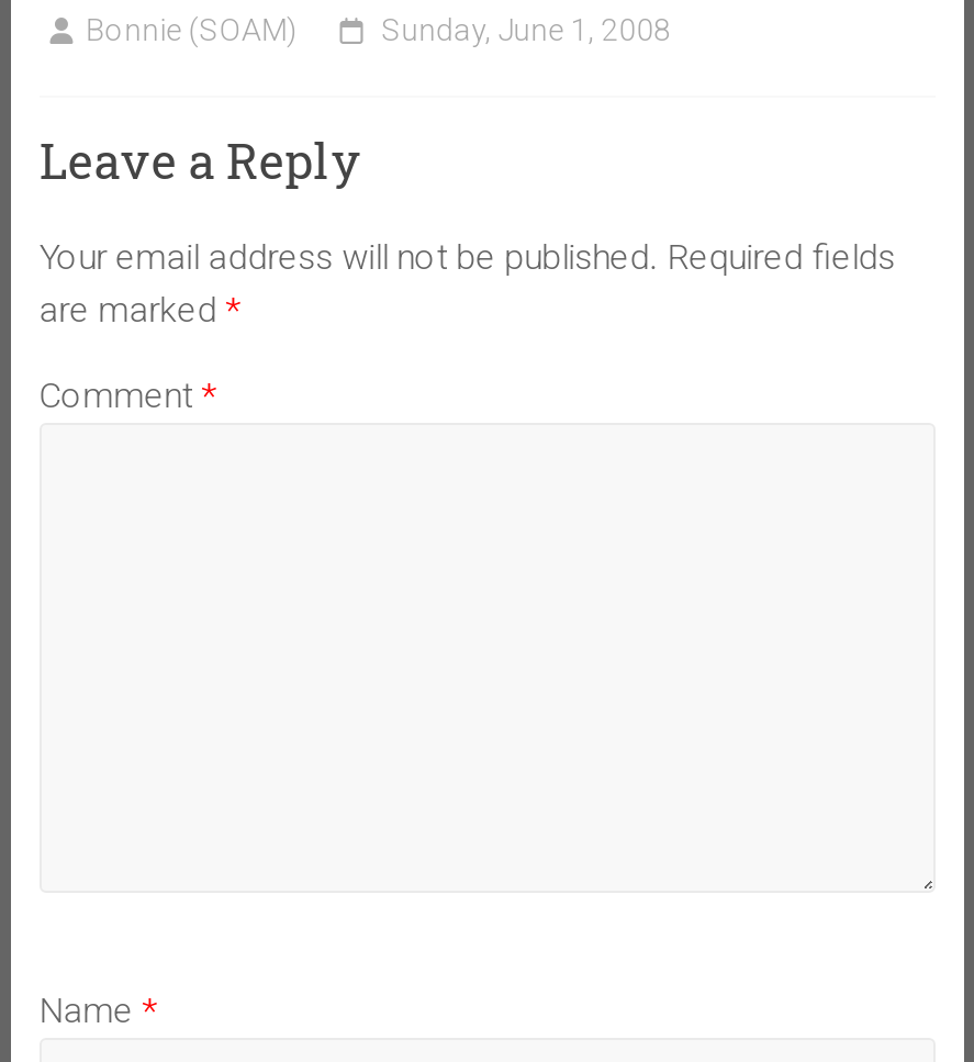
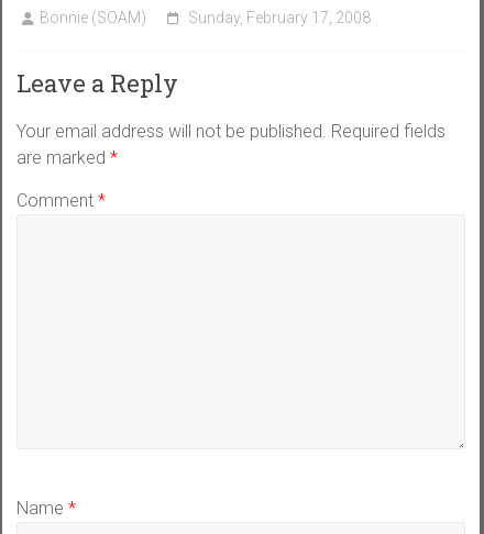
- Sunday, June 1, 2008
+ Sunday, February 17, 2008
